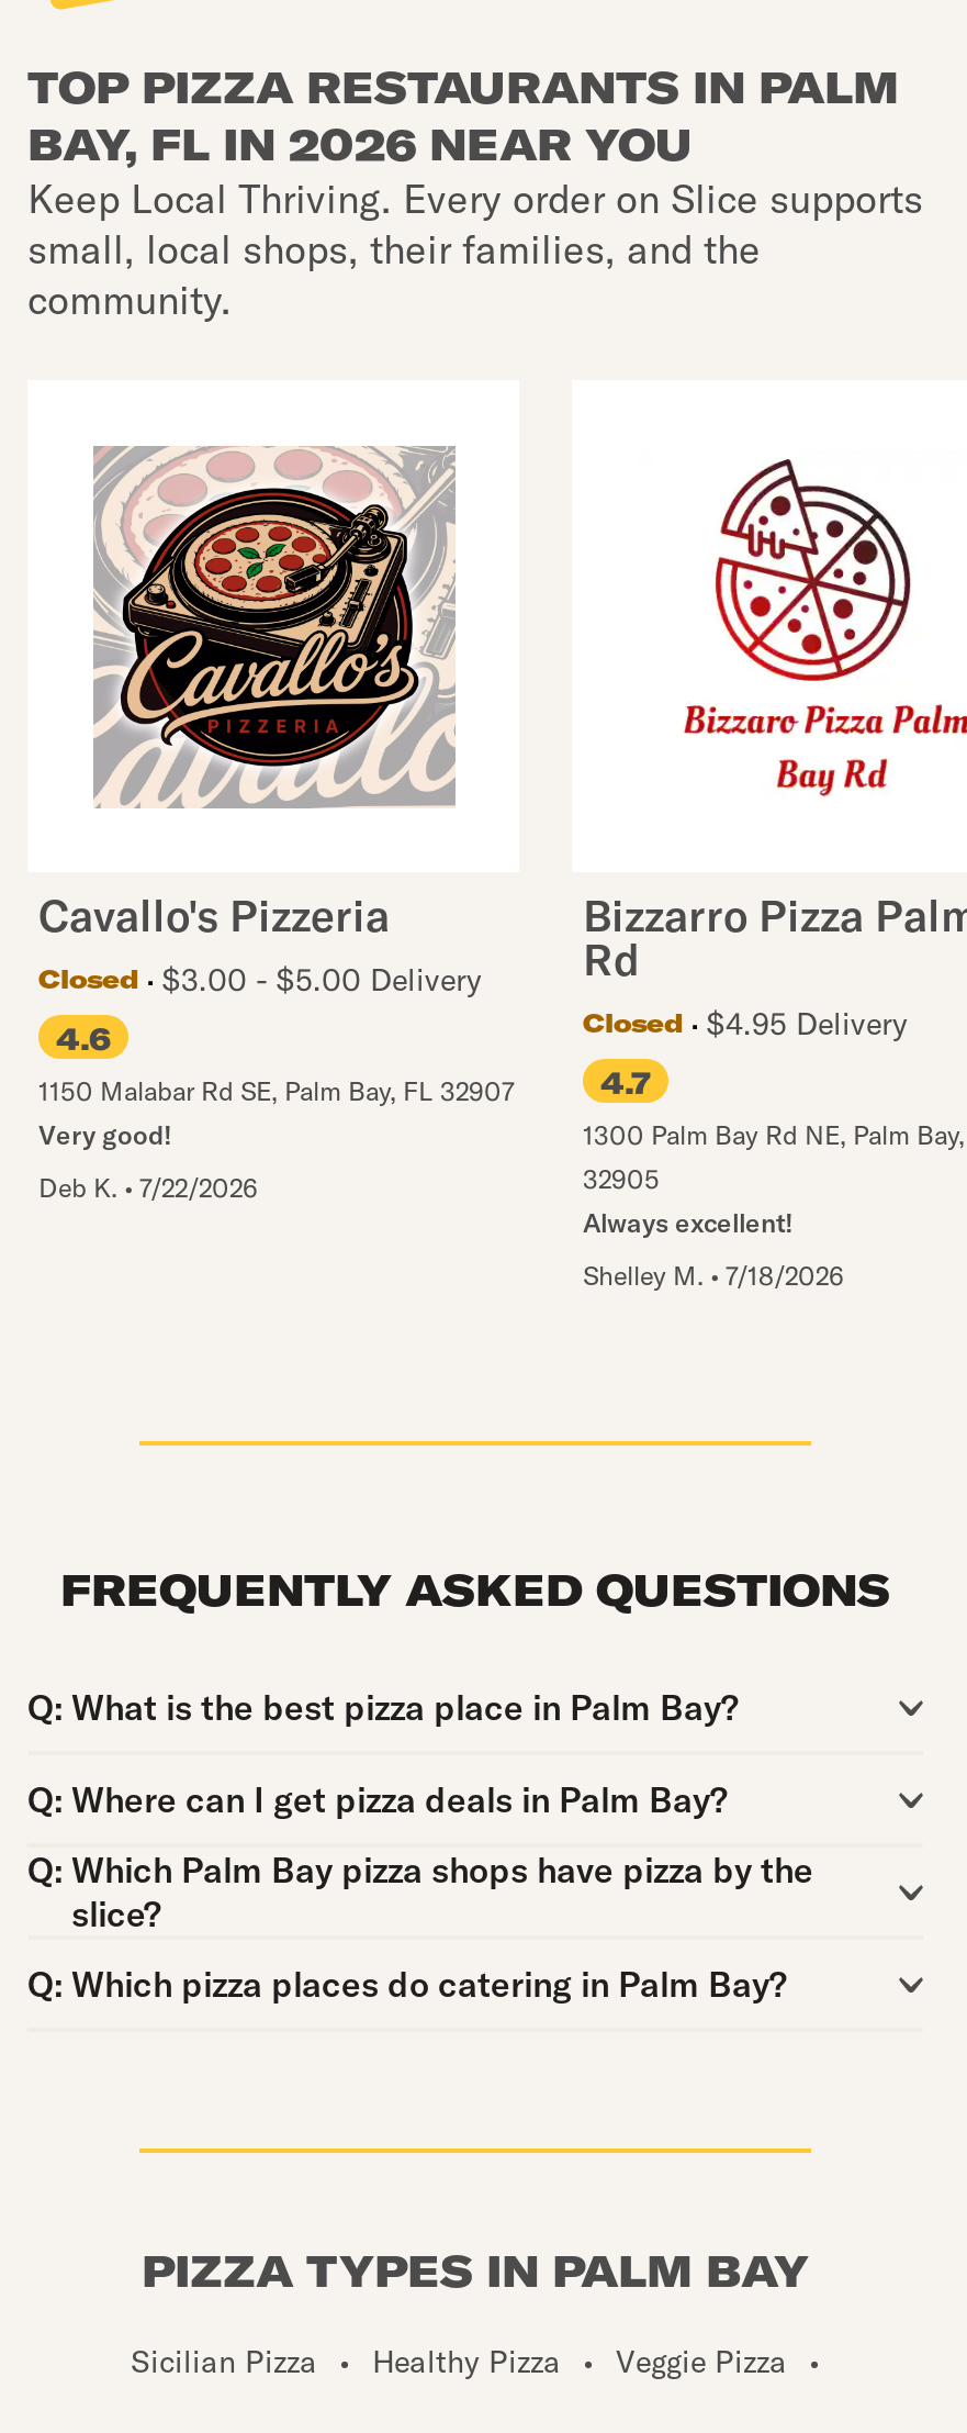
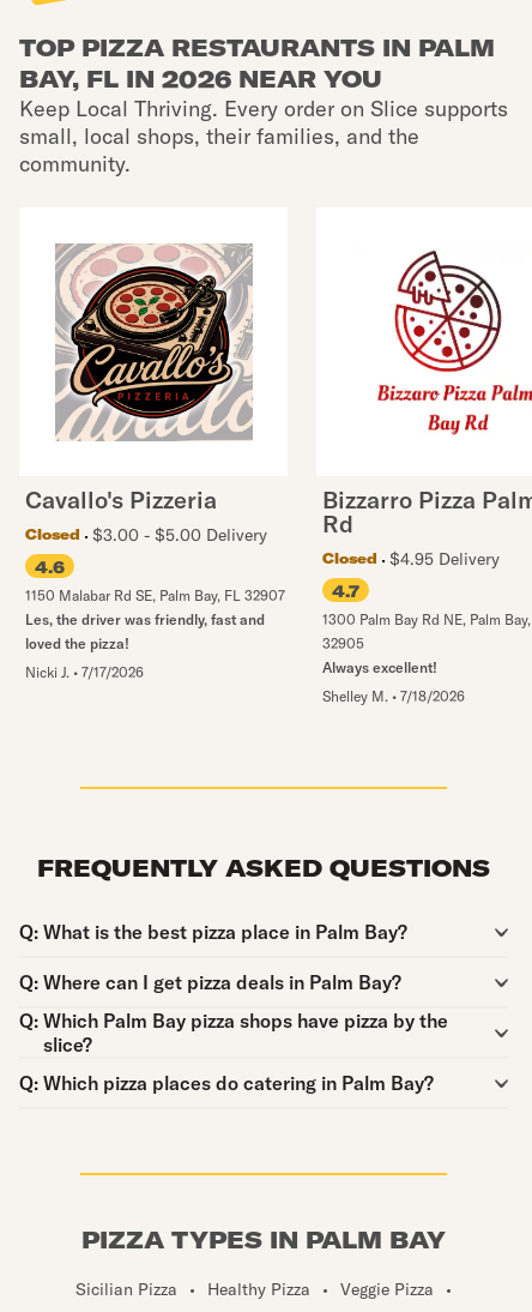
- Very good!
+ Les, the driver was friendly, fast and
+ loved the pizza!

- Deb K. • 7/22/2026
+ Nicki J. • 7/17/2026
